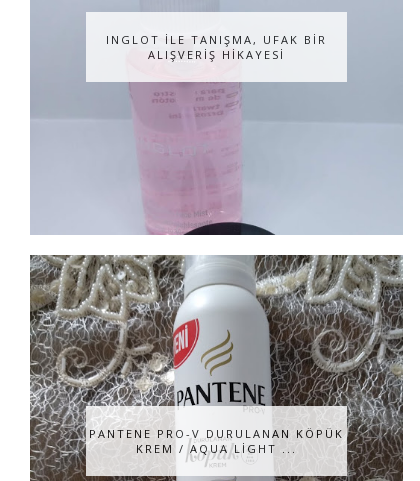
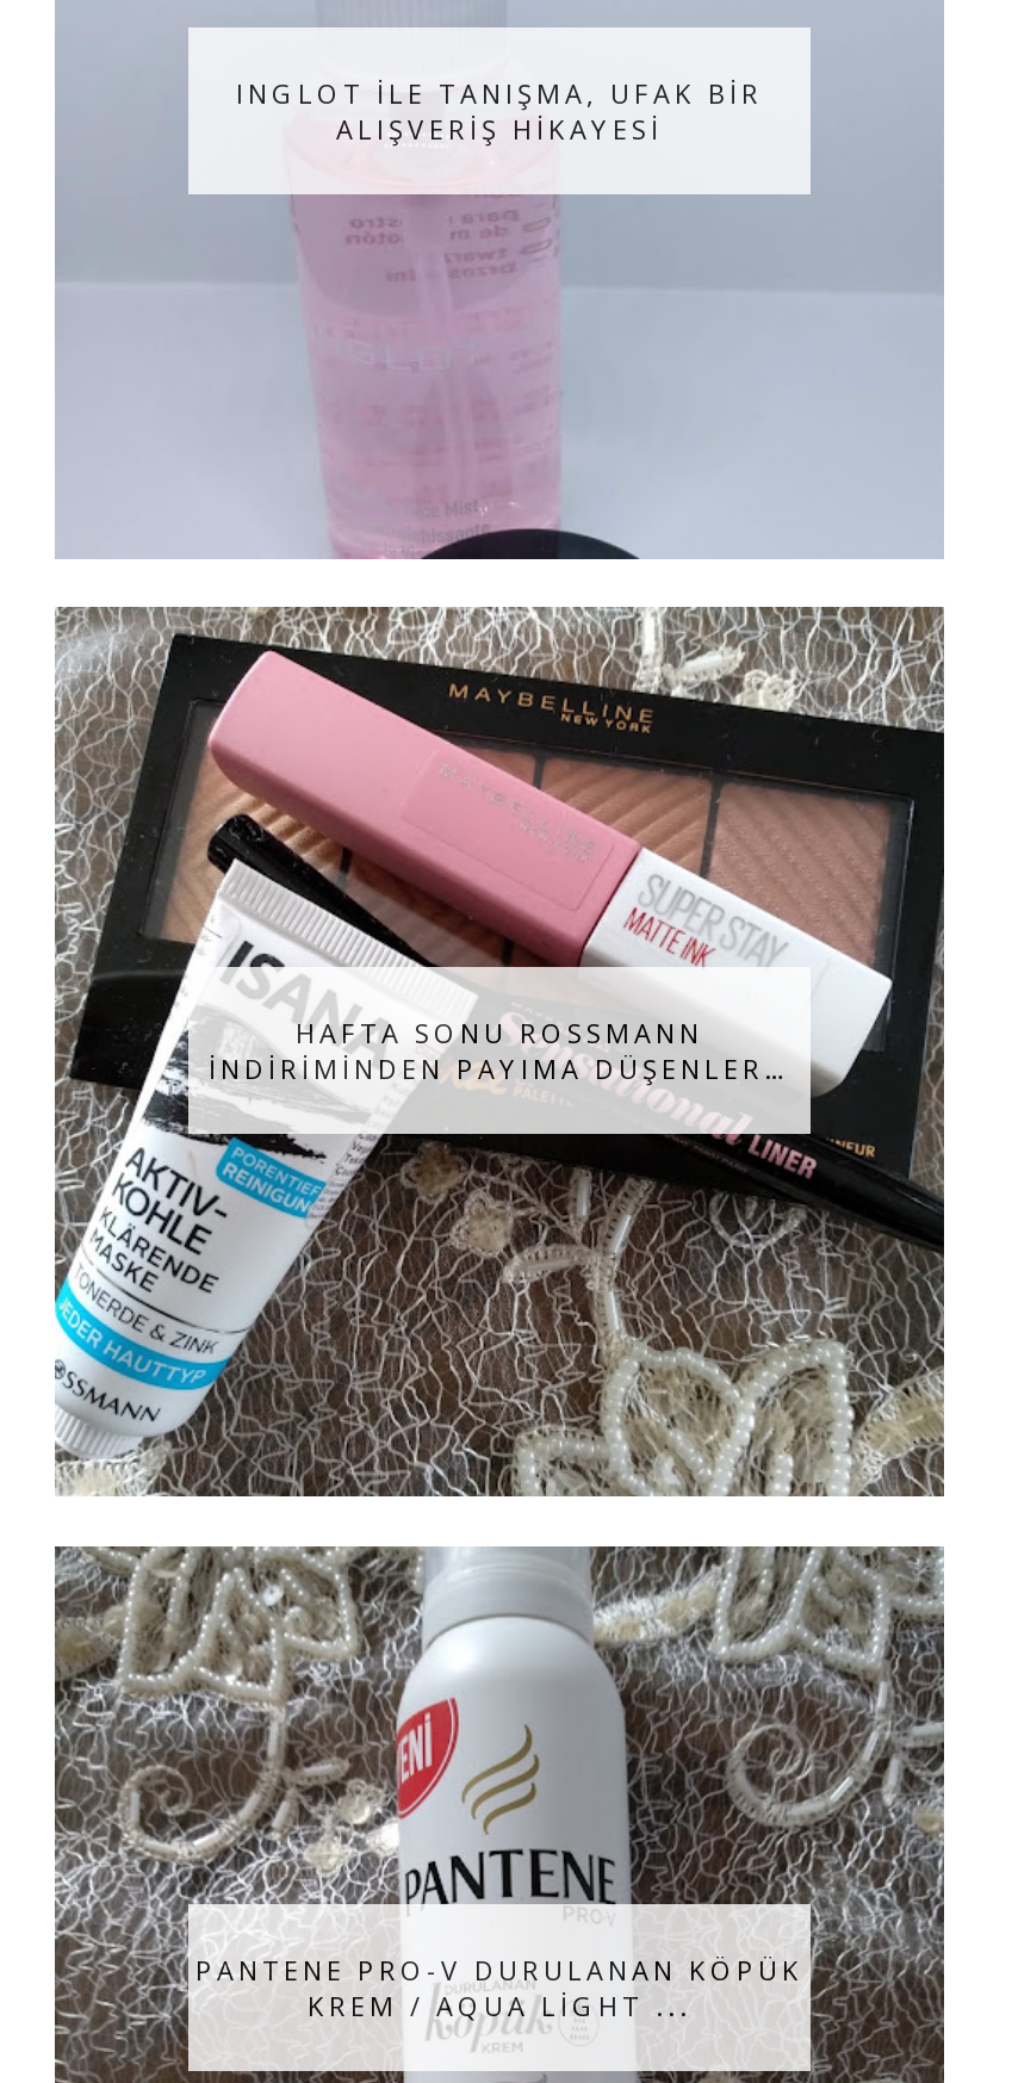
+ [image]
+ HAFTA SONU ROSSMANN
+ İNDİRİMİNDEN PAYIMA DÜŞENLER…
